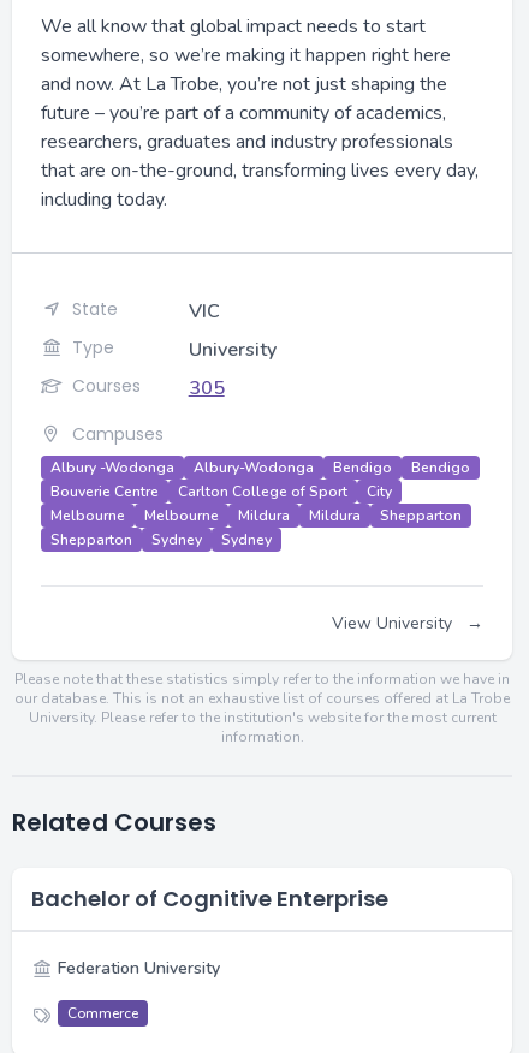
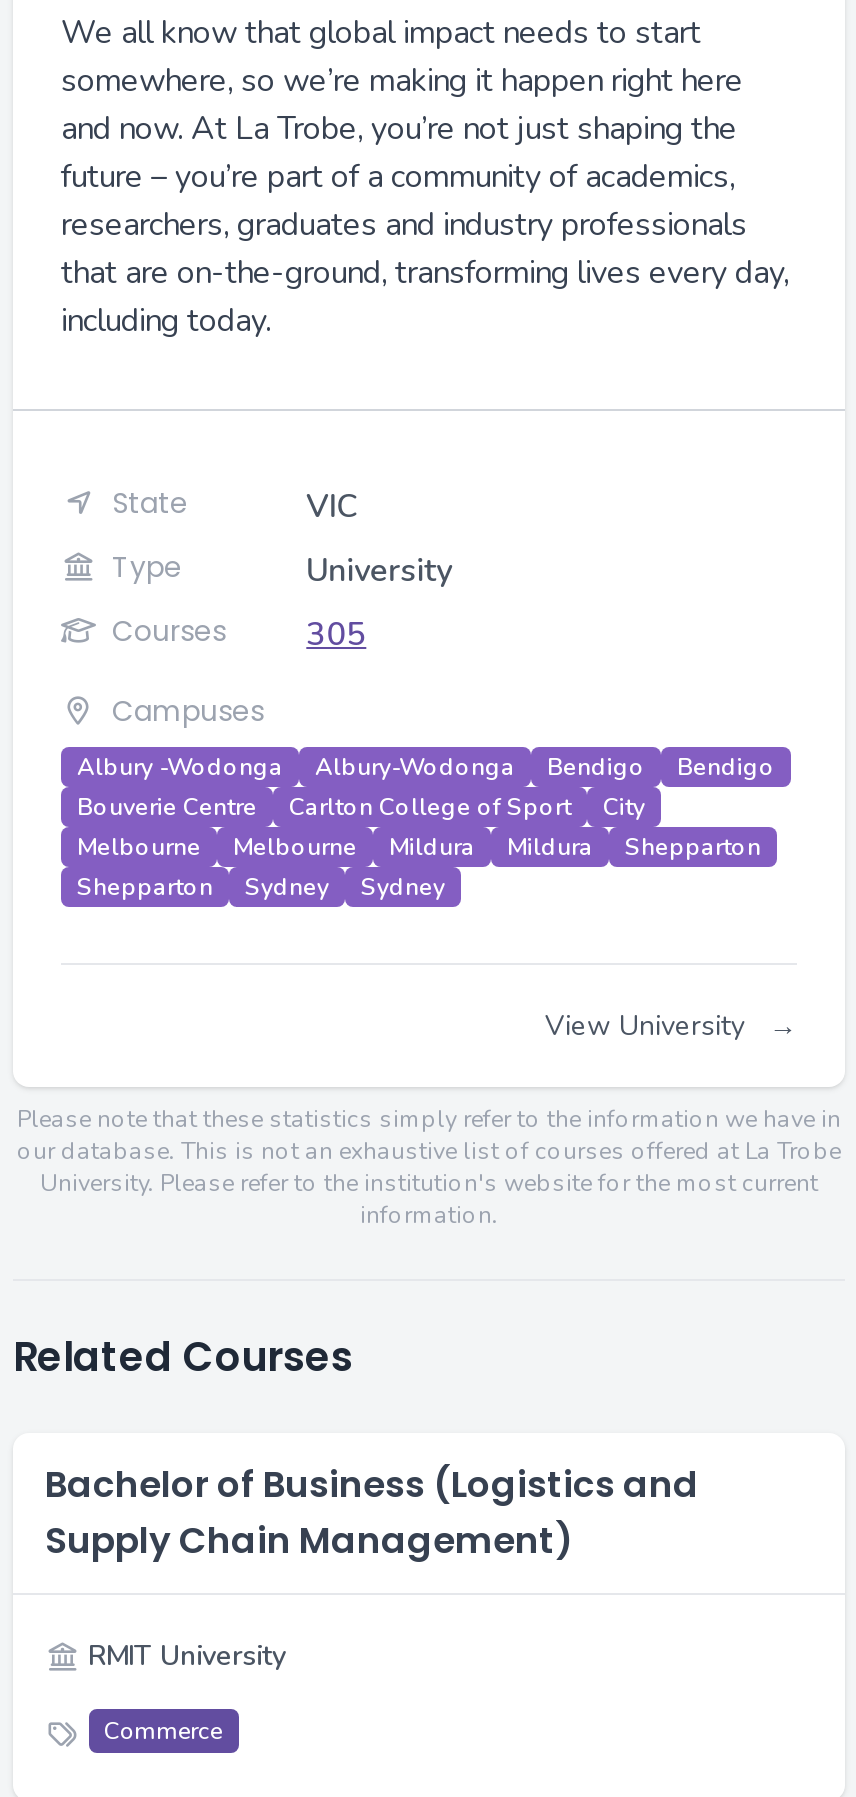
- Bachelor of Cognitive Enterprise
+ Bachelor of Business (Logistics and
+ Supply Chain Management)

- Federation University
+ RMIT University
